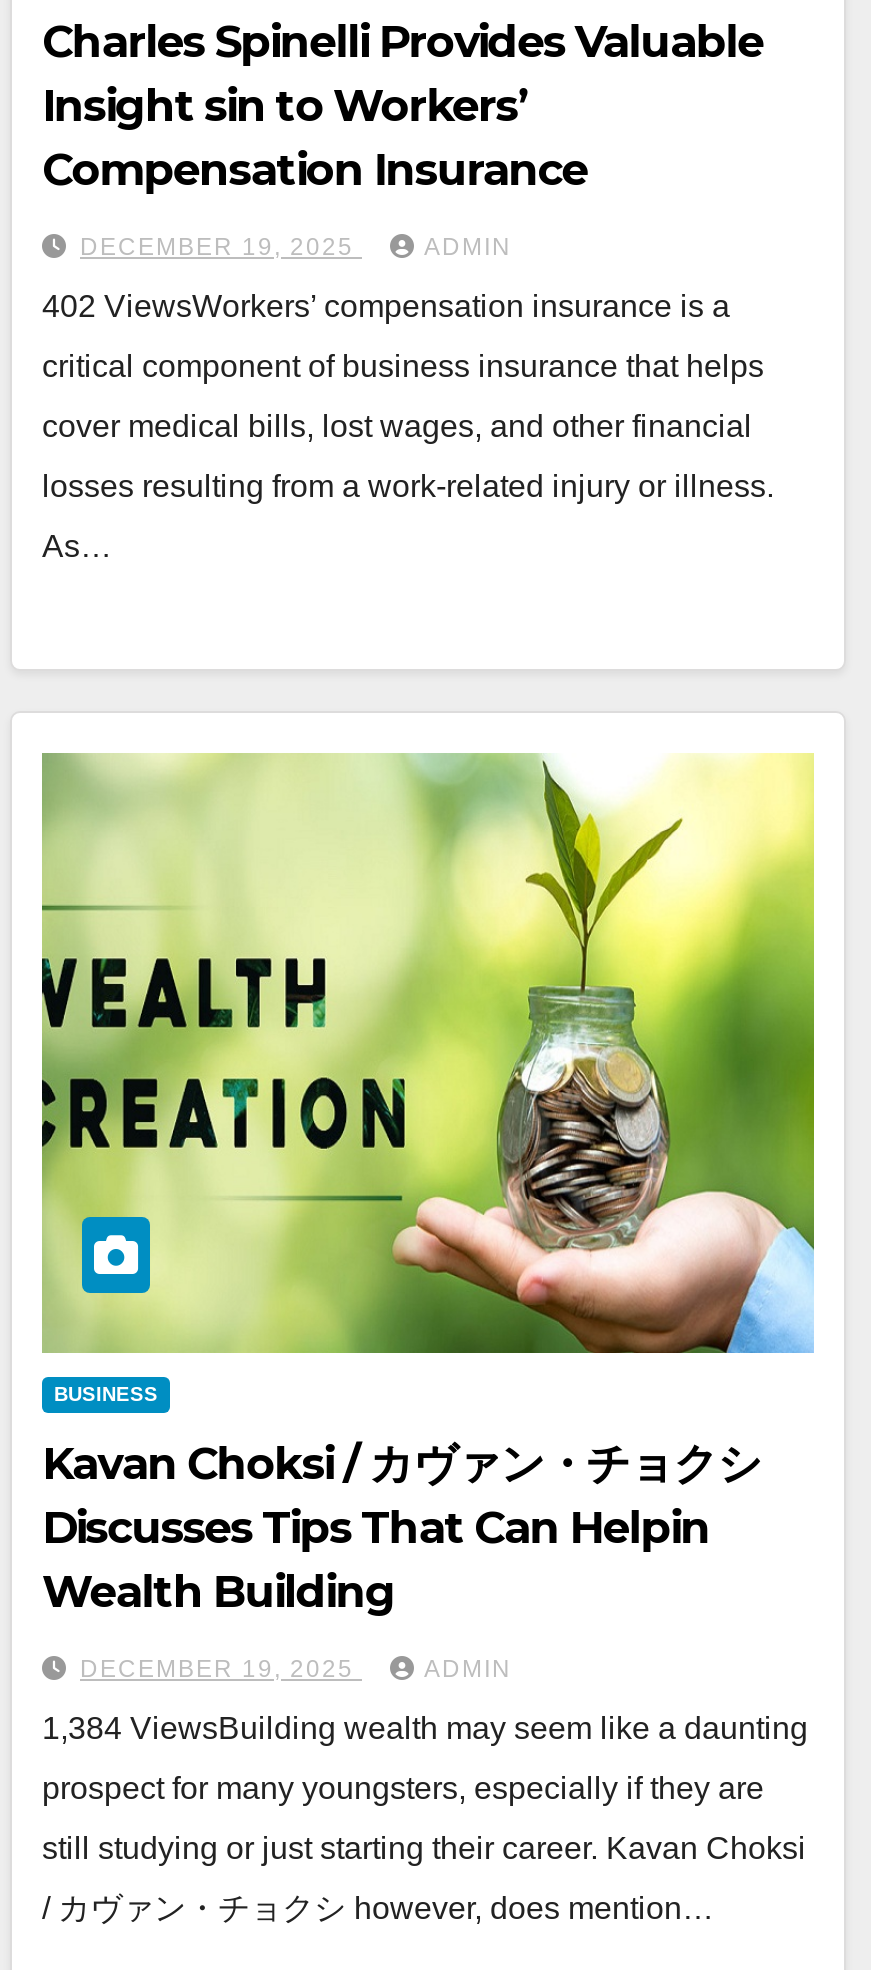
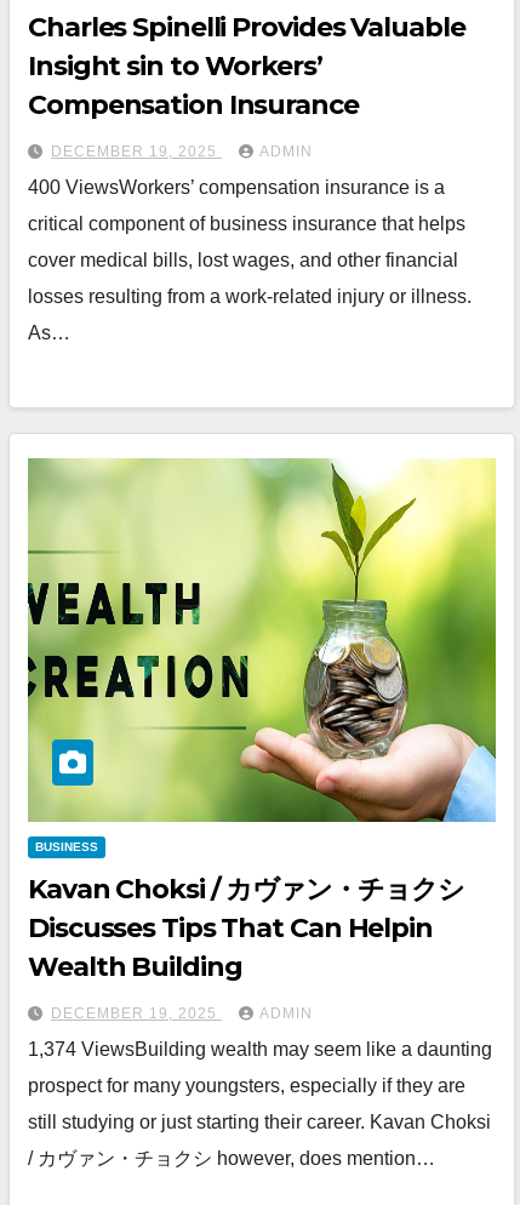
- 402 ViewsWorkers’ compensation insurance is a
+ 400 ViewsWorkers’ compensation insurance is a

- 1,384 ViewsBuilding wealth may seem like a daunting
+ 1,374 ViewsBuilding wealth may seem like a daunting
